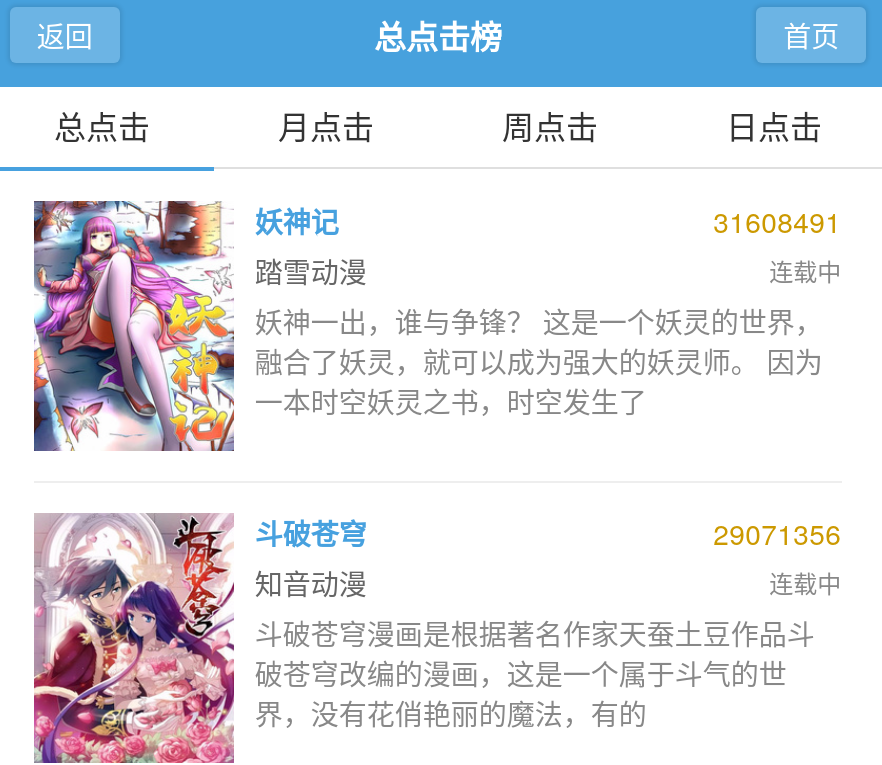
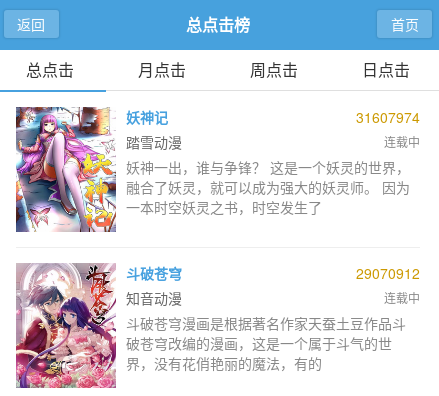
- 31608491
+ 31607974

- 29071356
+ 29070912
